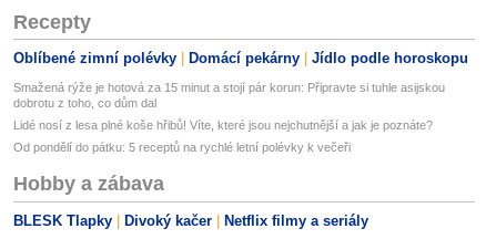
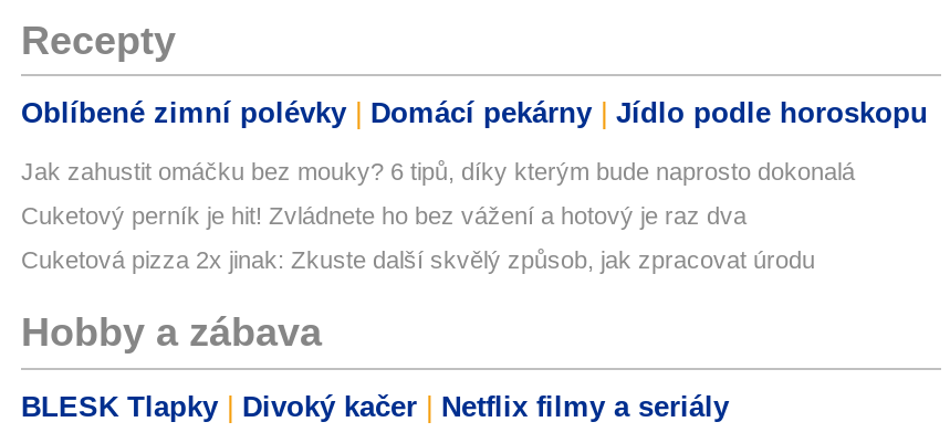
- Smažená rýže je hotová za 15 minut a stojí pár korun: Připravte si tuhle asijskou
- dobrotu z toho, co dům dal
+ Jak zahustit omáčku bez mouky? 6 tipů, díky kterým bude naprosto dokonalá

- Lidé nosí z lesa plné koše hřibů! Víte, které jsou nejchutnější a jak je poznáte?
+ Cuketový perník je hit! Zvládnete ho bez vážení a hotový je raz dva

- Od pondělí do pátku: 5 receptů na rychlé letní polévky k večeři
+ Cuketová pizza 2x jinak: Zkuste další skvělý způsob, jak zpracovat úrodu
